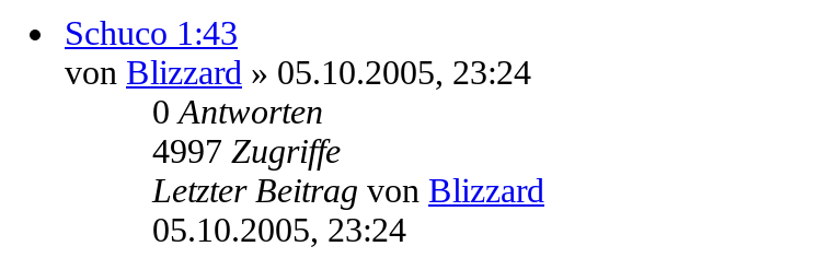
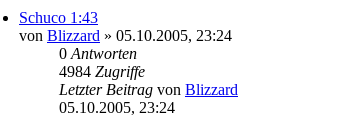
- 4997 Zugriffe
+ 4984 Zugriffe
